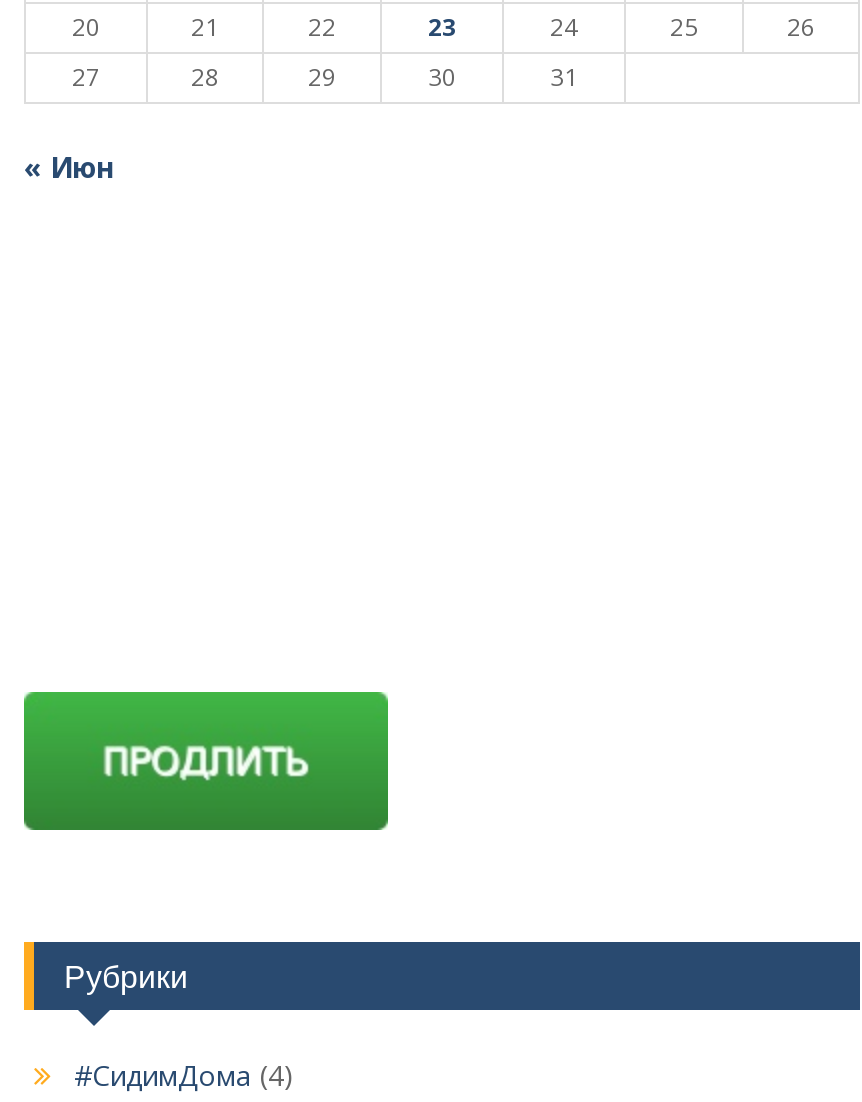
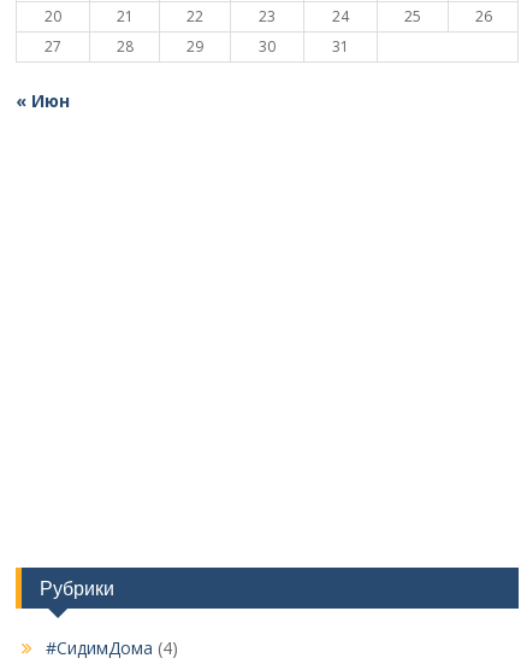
- [image]
